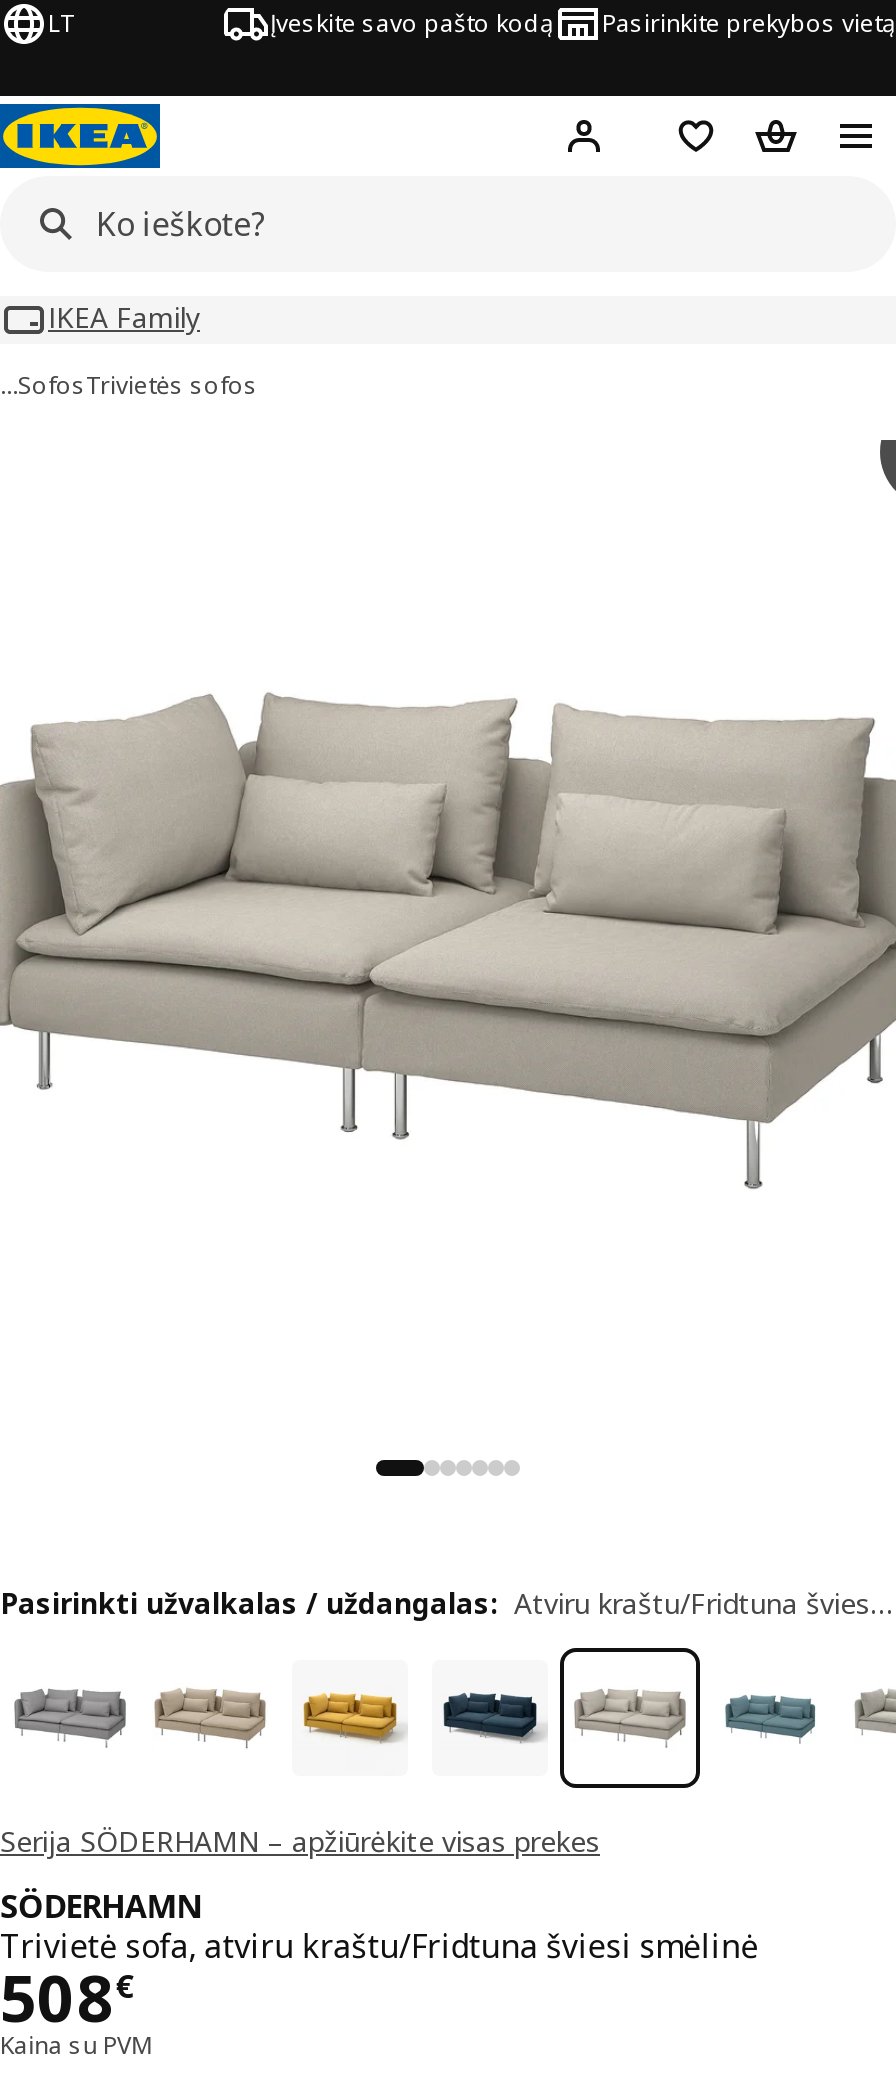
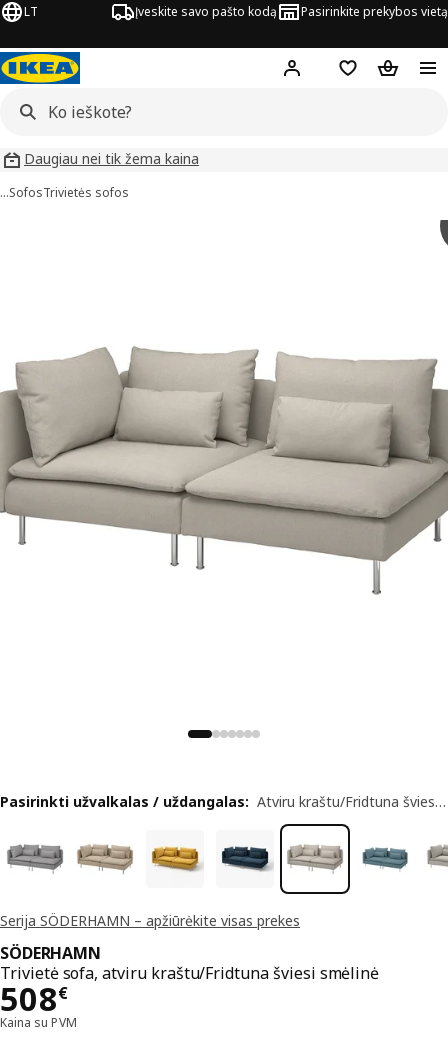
- IKEA Family
+ Daugiau nei tik žema kaina
